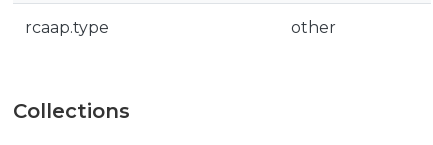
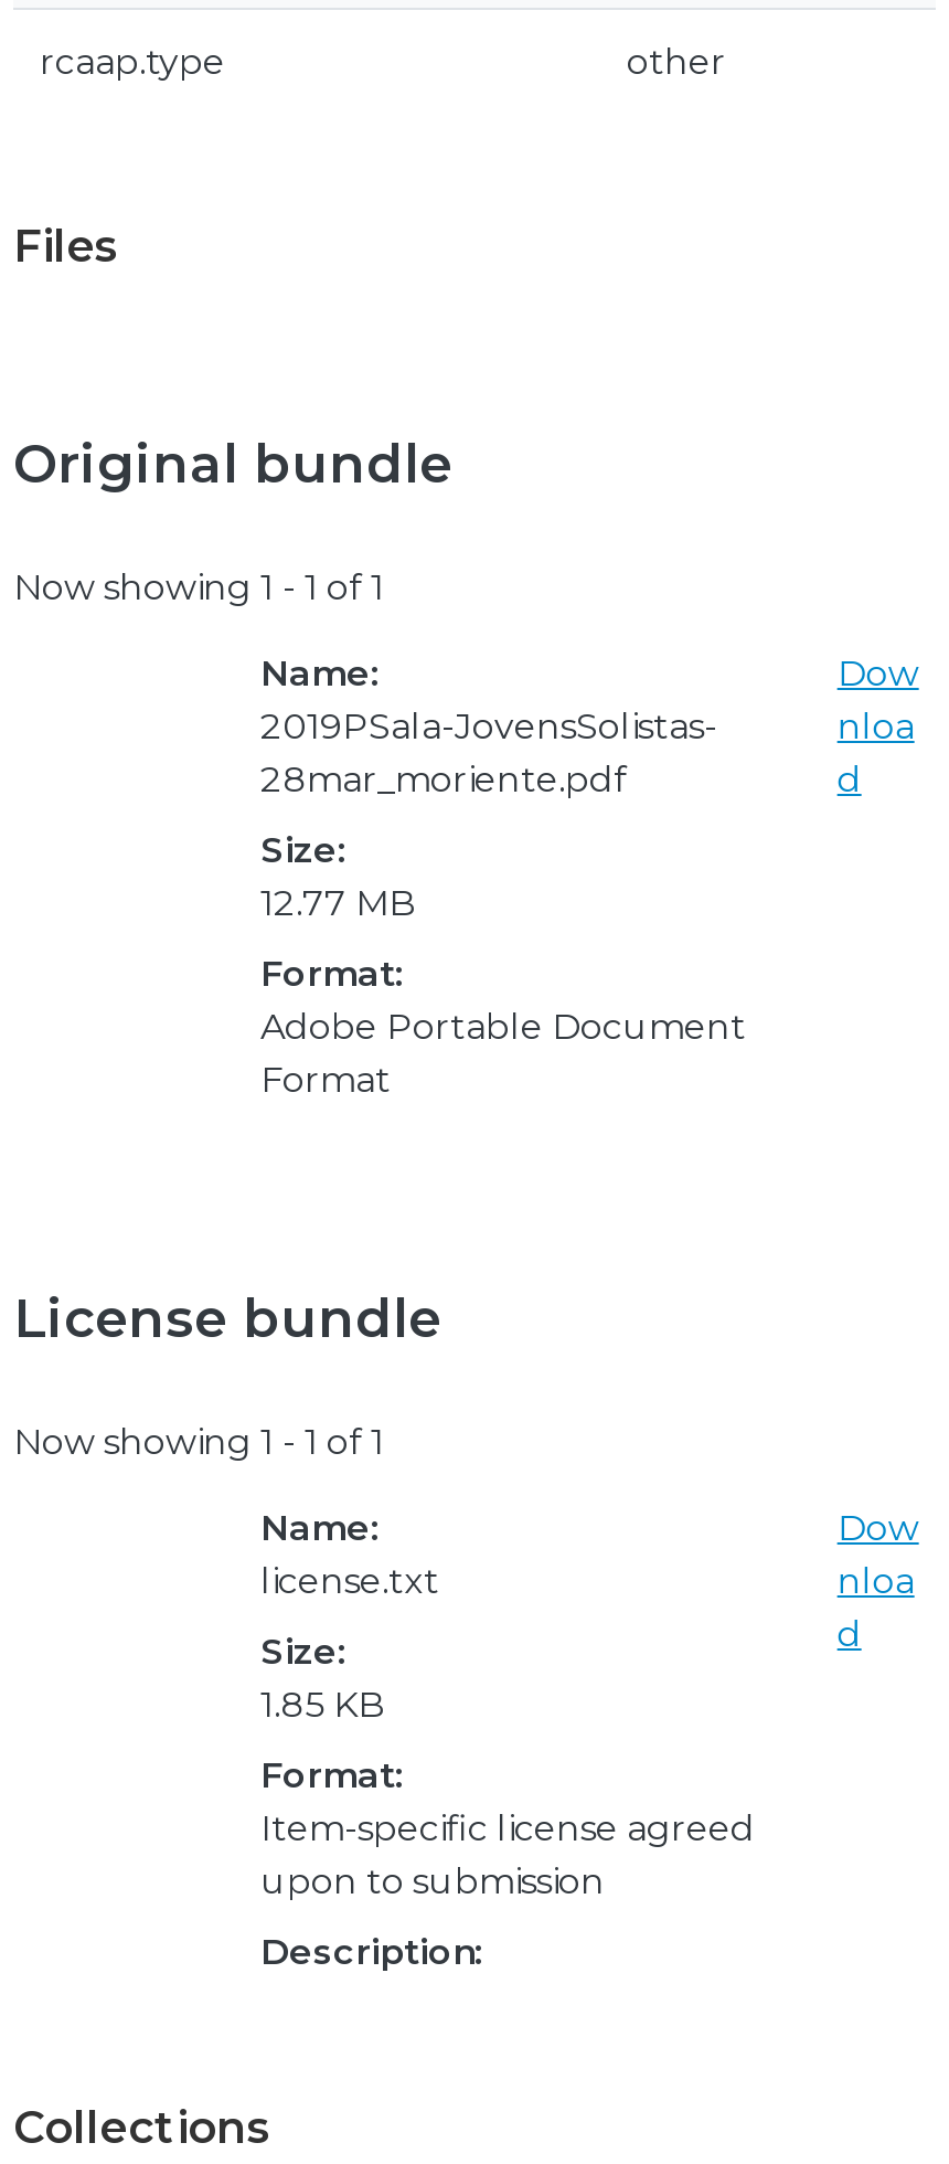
+ Files
+ Original bundle
+ Now showing 1 - 1 of 1
+ Name:
+ 2019PSala-JovensSolistas-
+ 28mar_moriente.pdf
+ Size:
+ 12.77 MB
+ Format:
+ Adobe Portable Document
+ Format

+ License bundle
+ Now showing 1 - 1 of 1
+ Name:
+ license.txt
+ Size:
+ 1.85 KB
+ Format:
+ Item-specific license agreed
+ upon to submission
+ Description:

+ Dow
+ nloa
+ d

+ Dow
+ nloa
+ d
